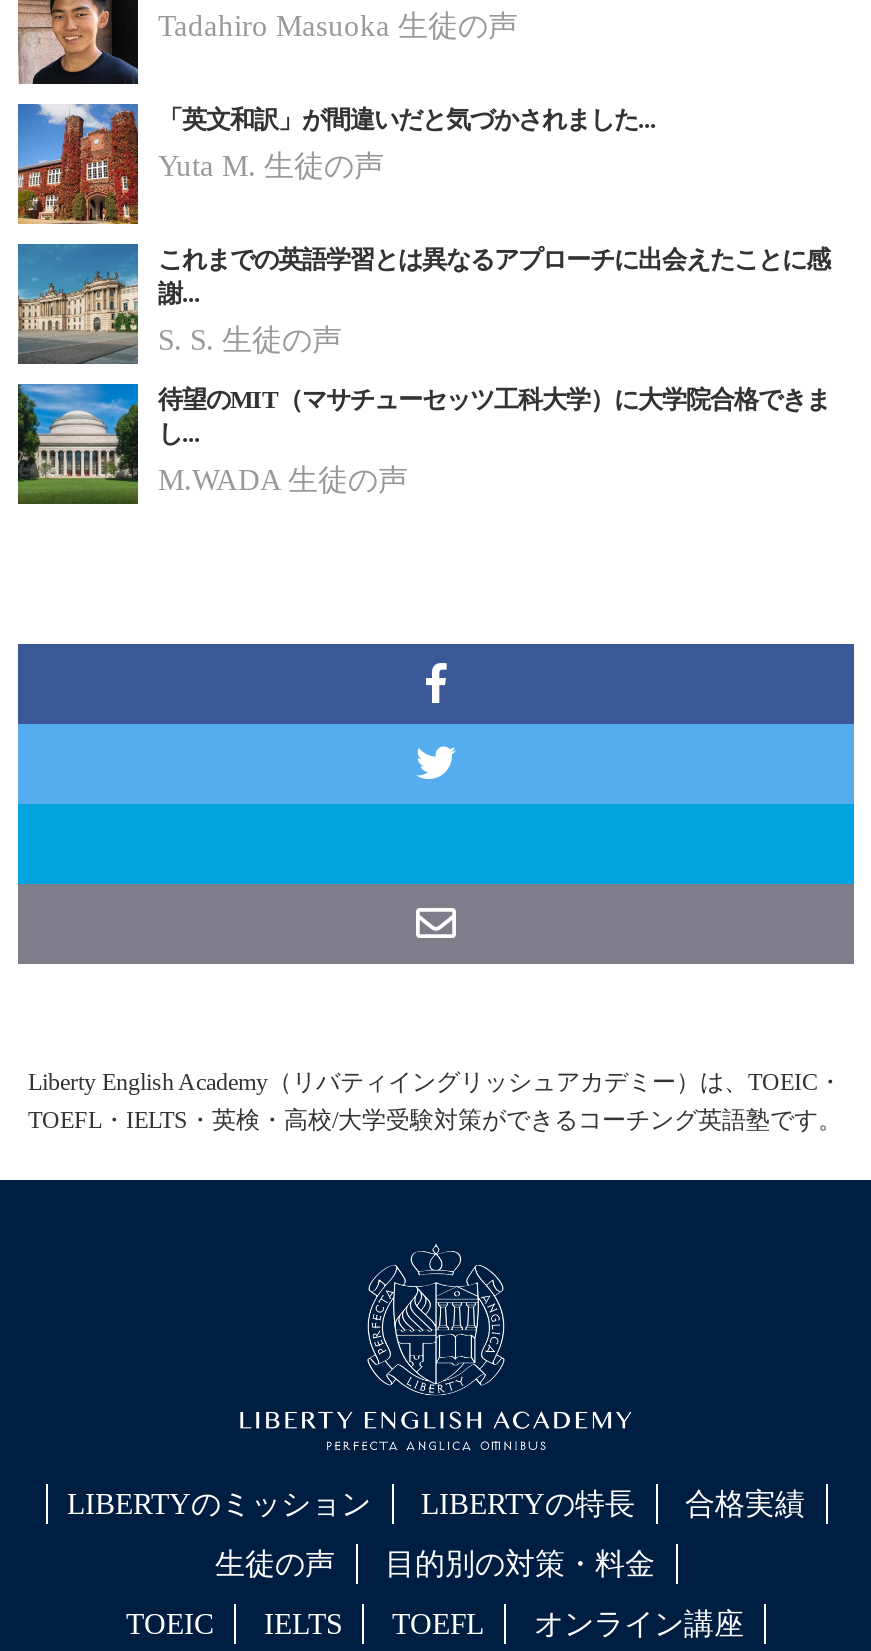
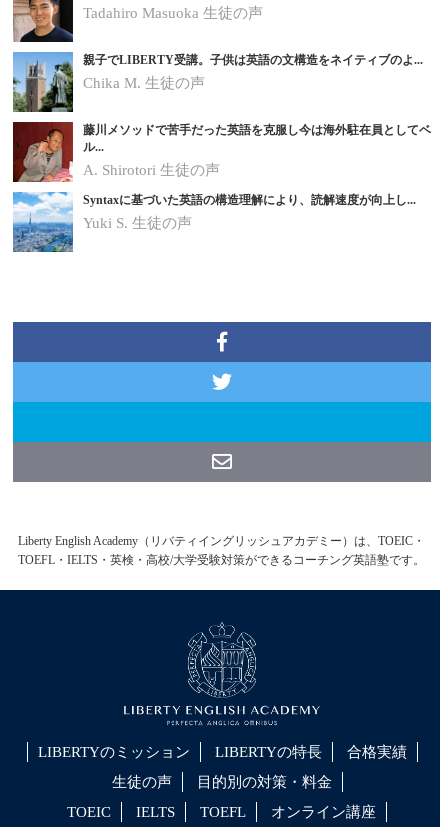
- [image]
- 「英文和訳」が間違いだと気づかされました...
+ [image]
+ 親子でLIBERTY受講。子供は英語の文構造をネイティブのよ...

- Yuta M.生徒の声
+ Chika M.生徒の声

- [image]
- これまでの英語学習とは異なるアプローチに出会えたことに感
- 謝...
+ [image]
+ 藤川メソッドで苦手だった英語を克服し今は海外駐在員としてベ
+ ル...

- S. S.生徒の声
+ A. Shirotori生徒の声

- [image]
- 待望のMIT（マサチューセッツ工科大学）に大学院合格できま
- し...
+ [image]
+ Syntaxに基づいた英語の構造理解により、読解速度が向上し...

- M.WADA生徒の声
+ Yuki S.生徒の声
